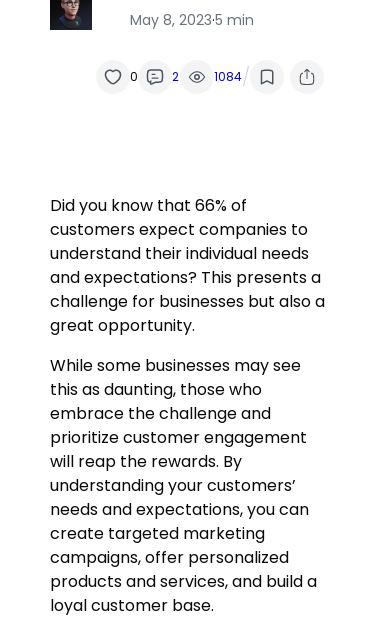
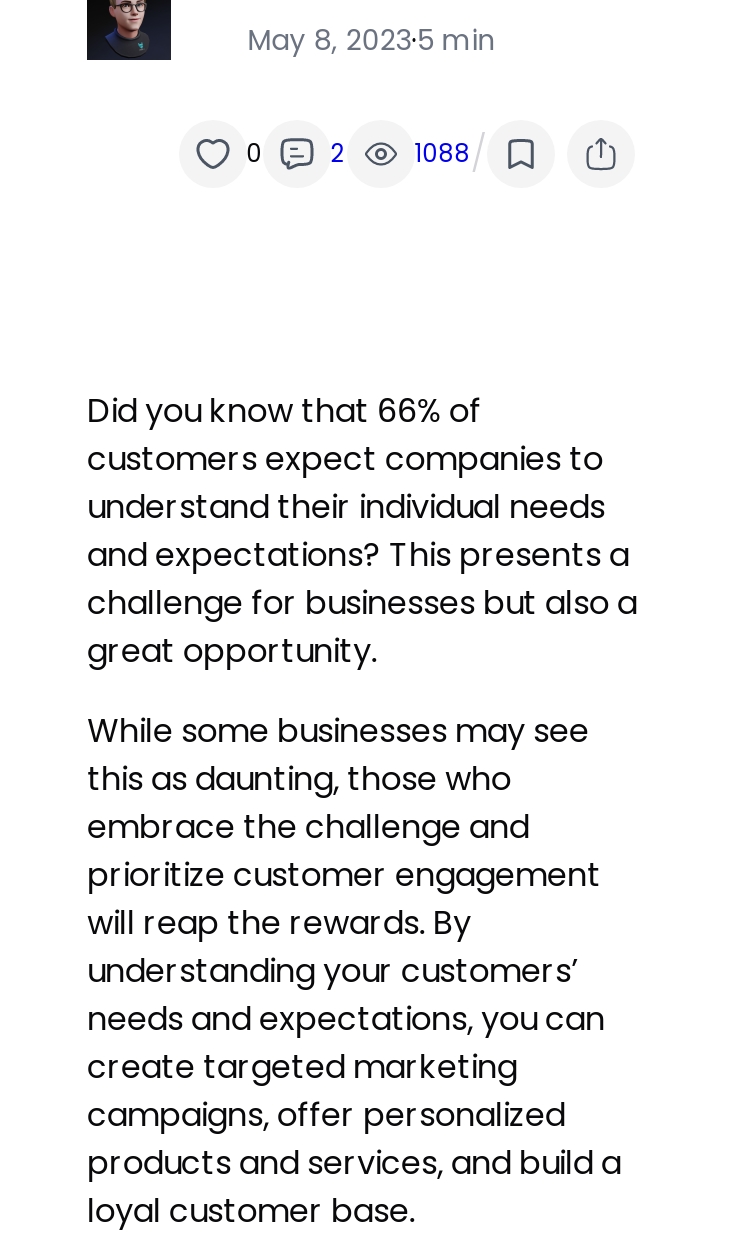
- 1084 /
+ 1088 /
